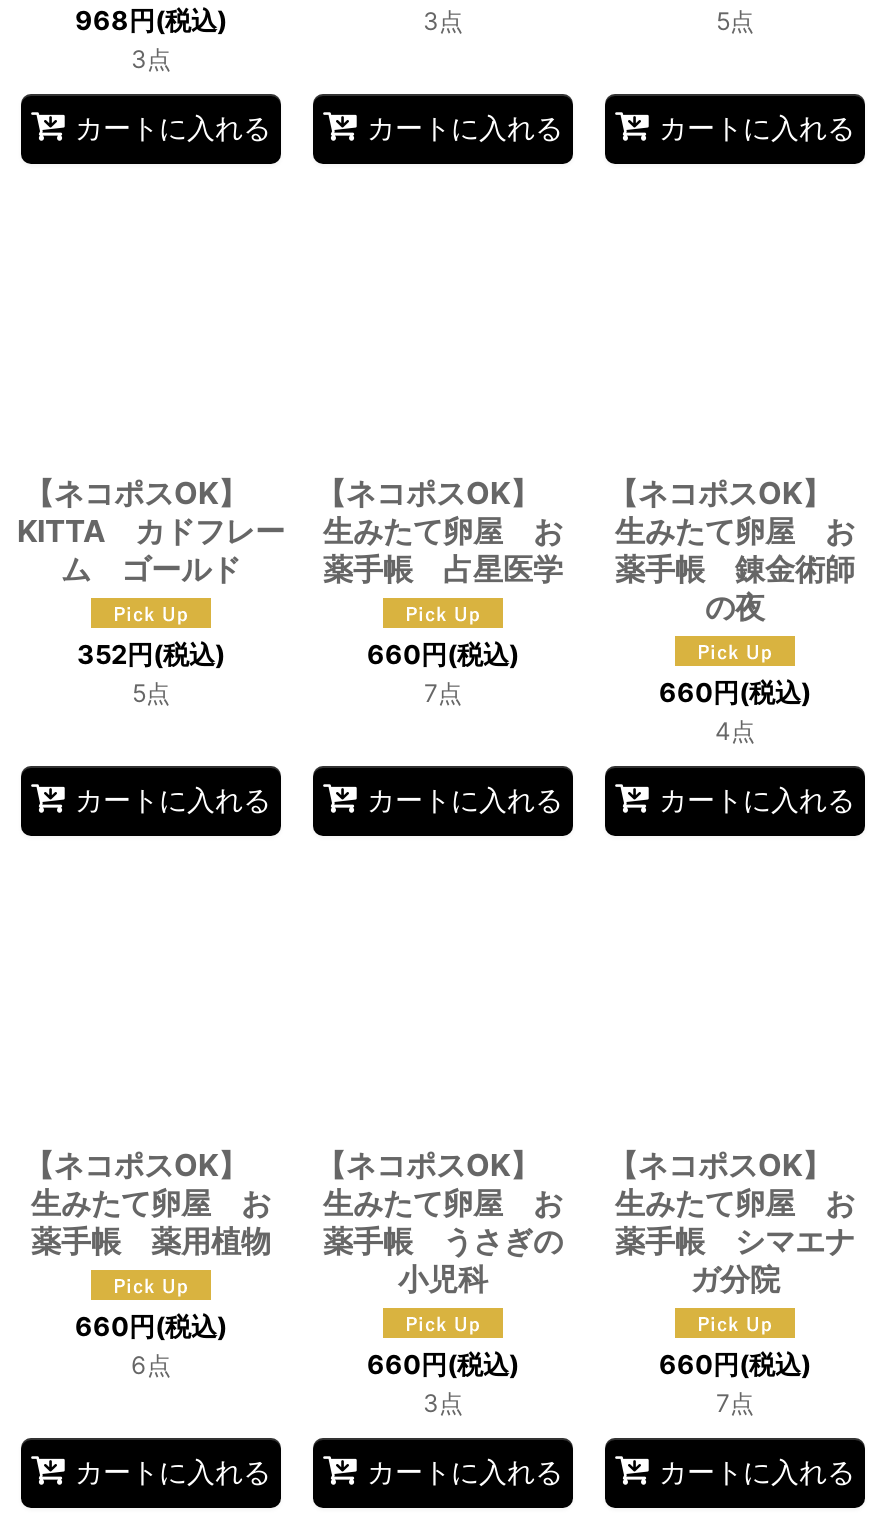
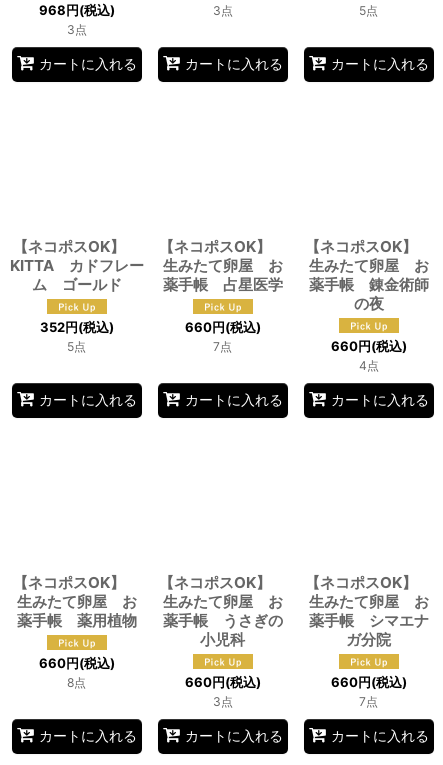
- 6点
+ 8点
